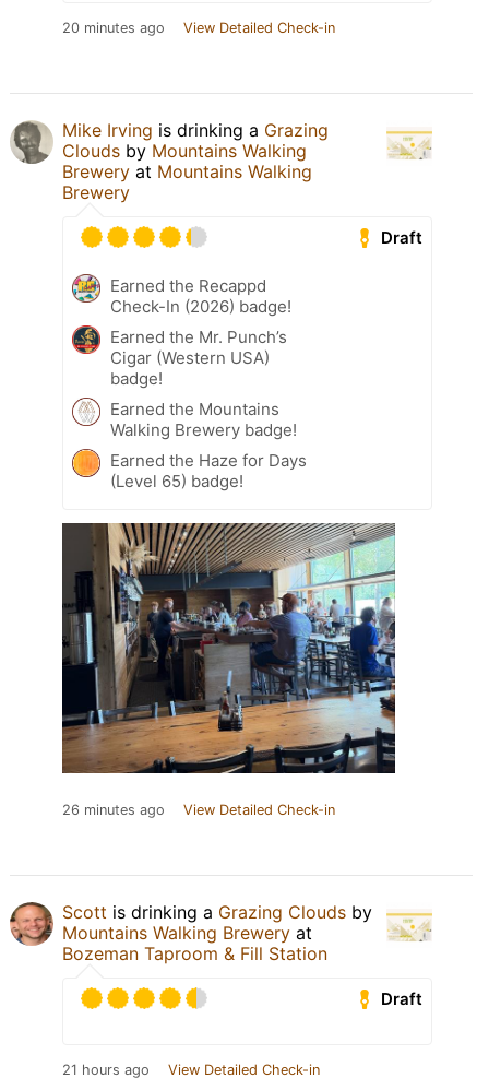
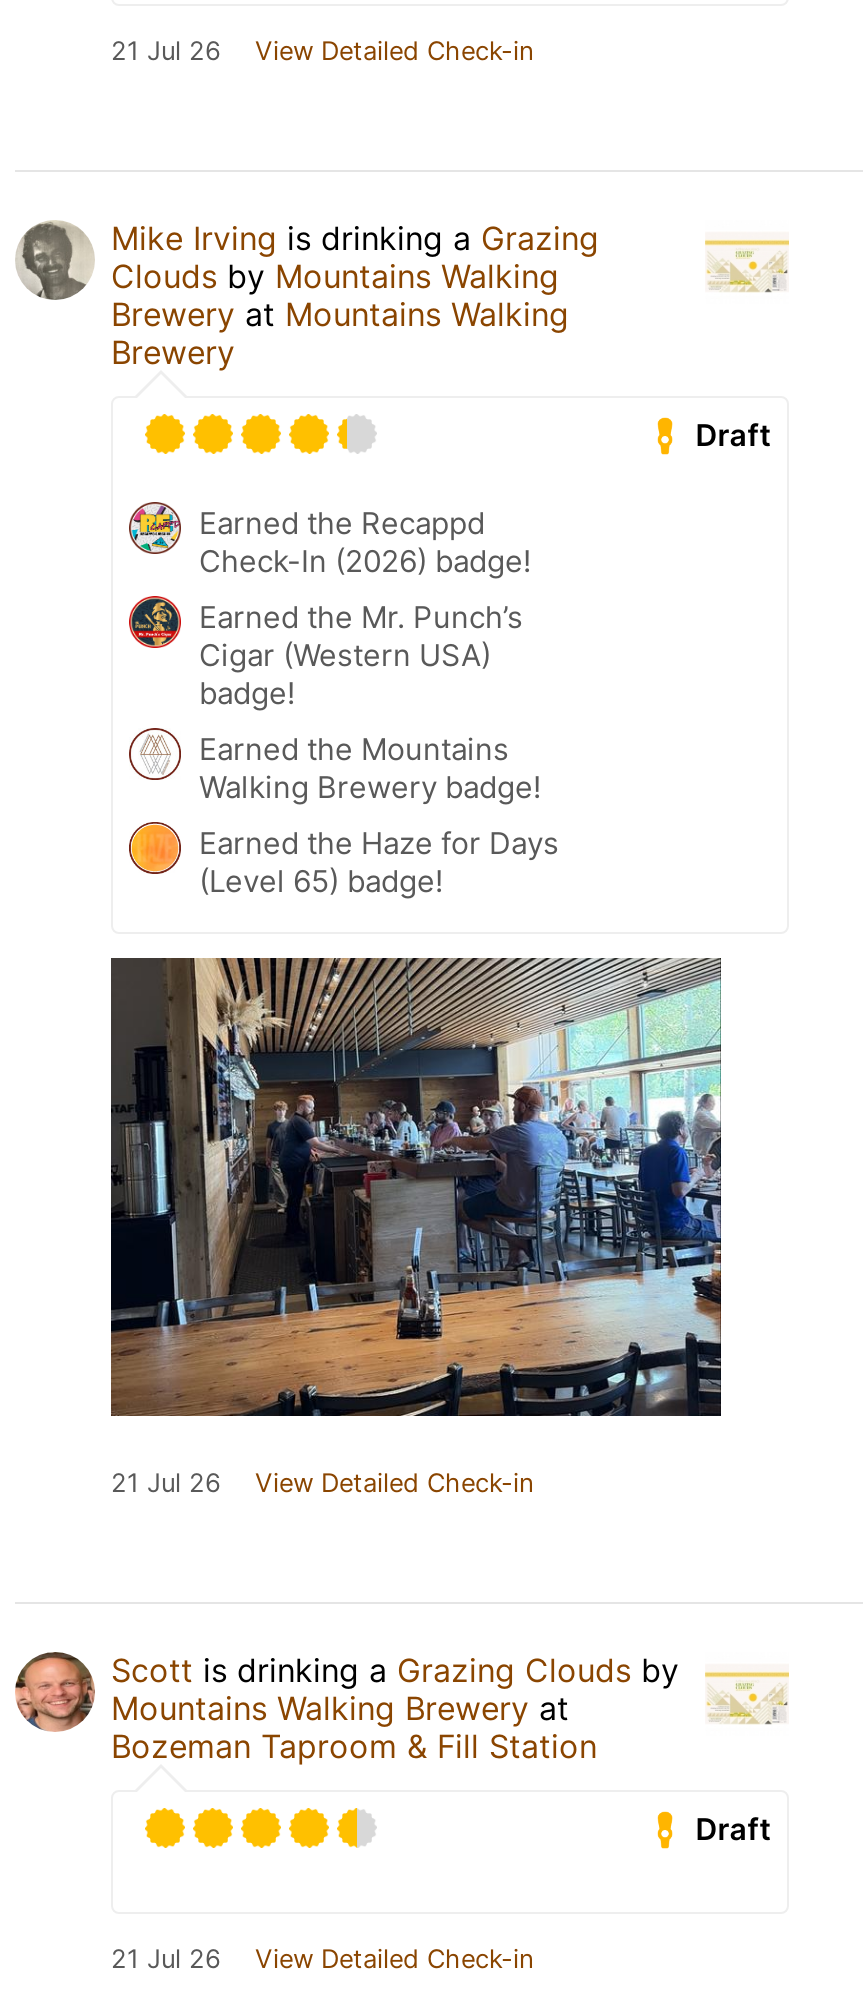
- 20 minutes ago View Detailed Check-in
+ 21 Jul 26 View Detailed Check-in

- 26 minutes ago View Detailed Check-in
+ 21 Jul 26 View Detailed Check-in

- 21 hours ago View Detailed Check-in
+ 21 Jul 26 View Detailed Check-in
